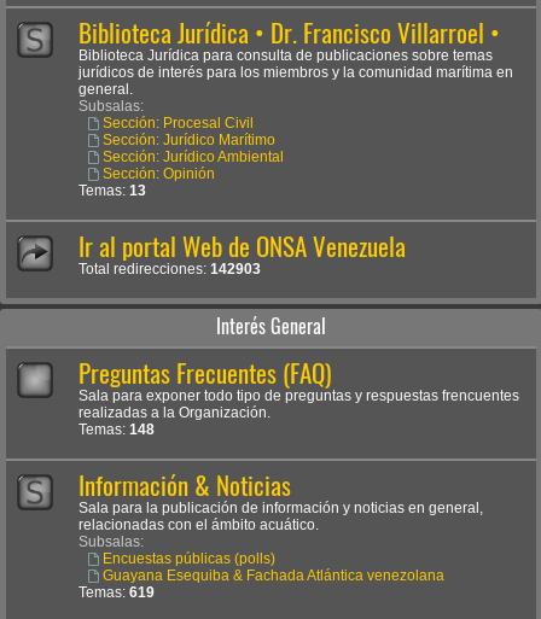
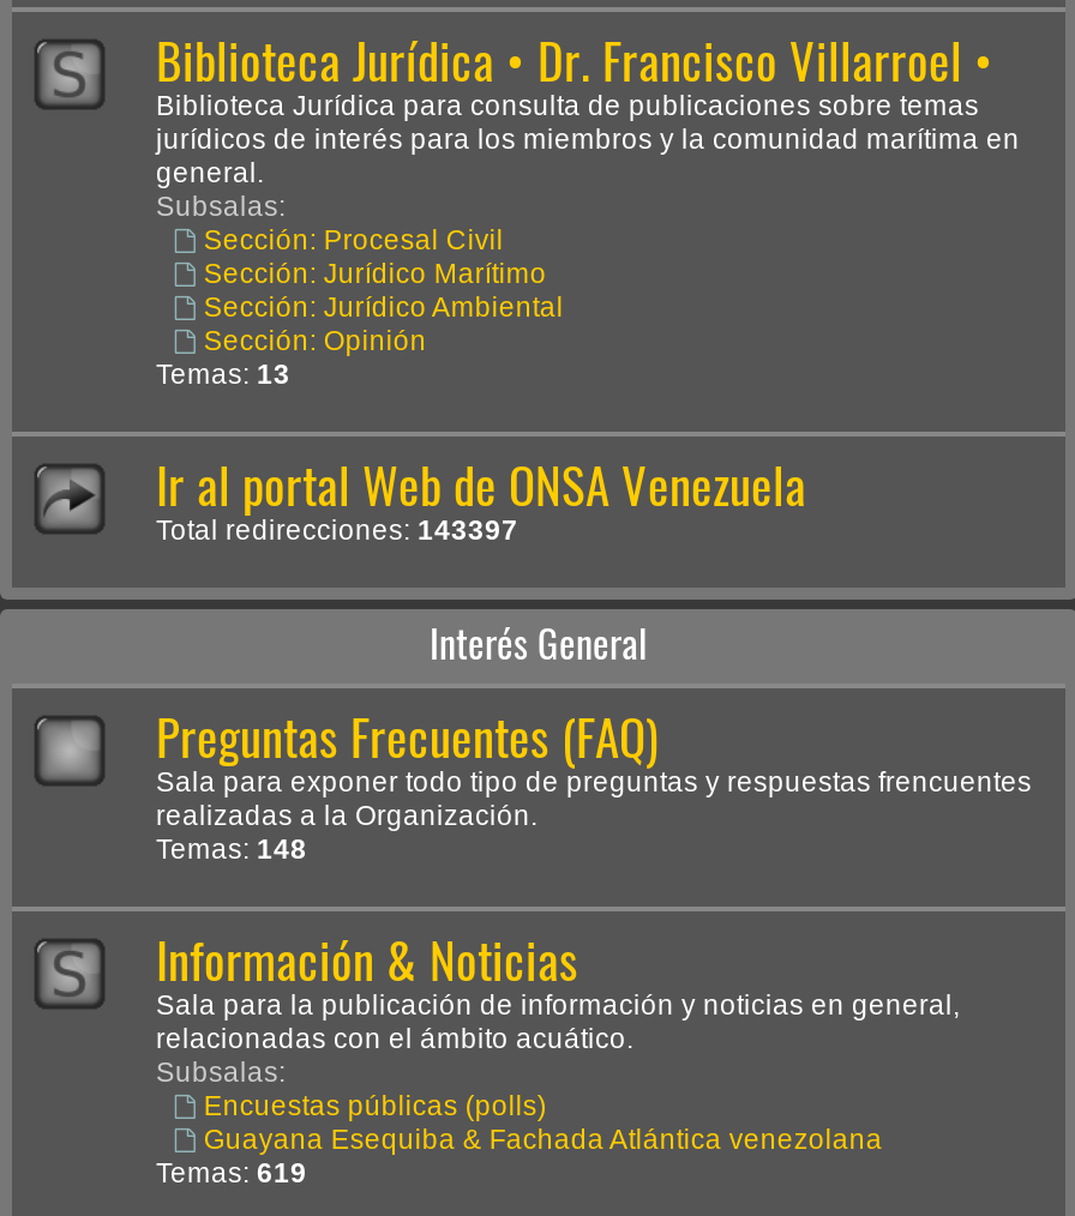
- Total redirecciones: 142903
+ Total redirecciones: 143397
